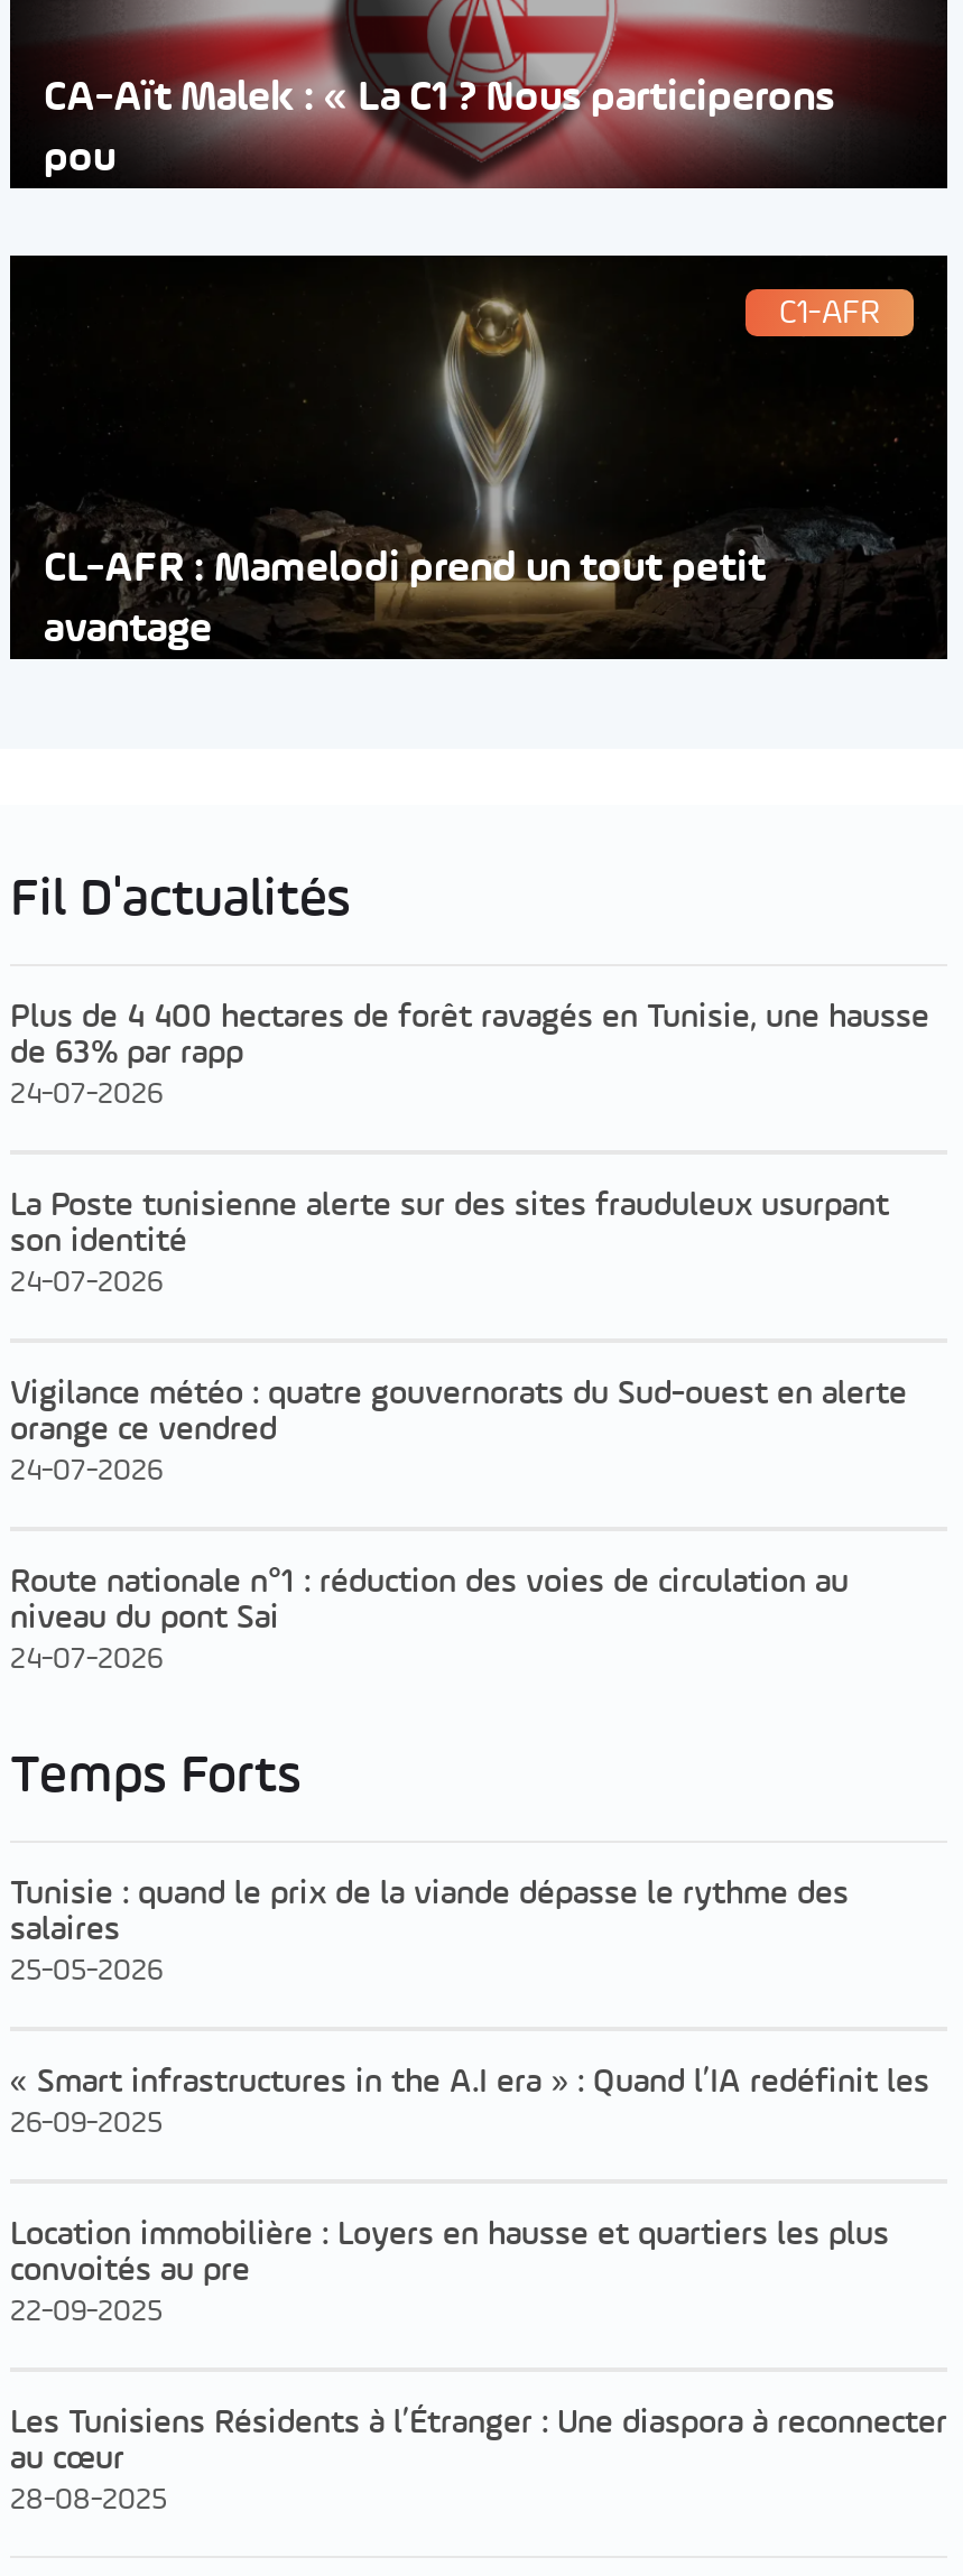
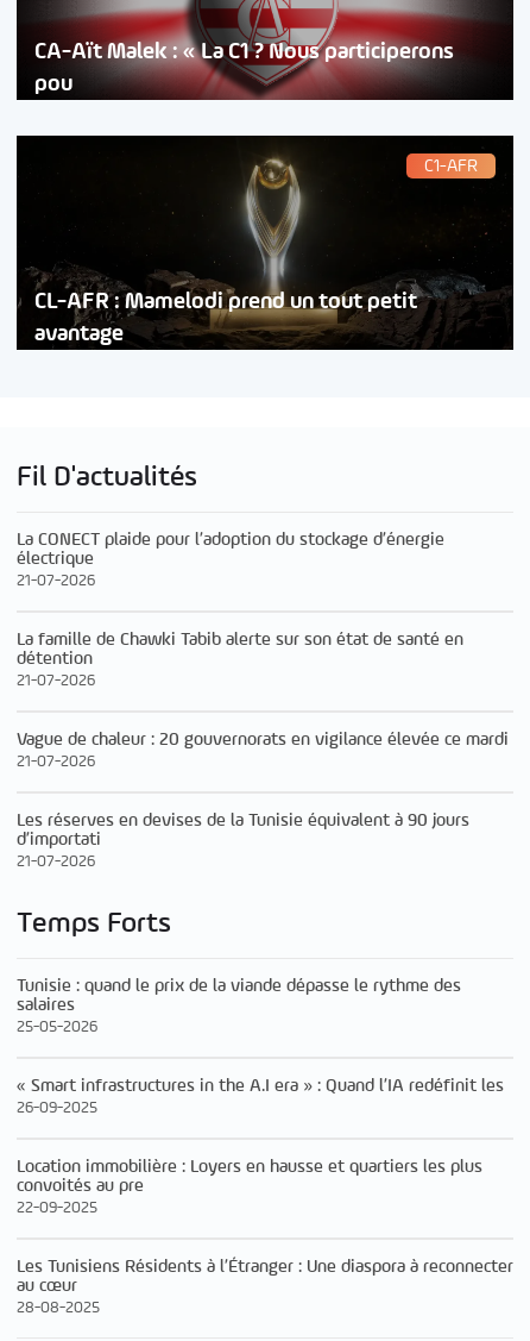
- Plus de 4 400 hectares de forêt ravagés en Tunisie, une hausse
- de 63% par rapp
- 24-07-2026
+ La CONECT plaide pour l’adoption du stockage d’énergie
+ électrique
+ 21-07-2026

- La Poste tunisienne alerte sur des sites frauduleux usurpant
- son identité
- 24-07-2026
+ La famille de Chawki Tabib alerte sur son état de santé en
+ détention
+ 21-07-2026

- Vigilance météo : quatre gouvernorats du Sud-ouest en alerte
- orange ce vendred
- 24-07-2026
+ Vague de chaleur : 20 gouvernorats en vigilance élevée ce mardi
+ 21-07-2026

- Route nationale n°1 : réduction des voies de circulation au
- niveau du pont Sai
- 24-07-2026
+ Les réserves en devises de la Tunisie équivalent à 90 jours
+ d’importati
+ 21-07-2026
